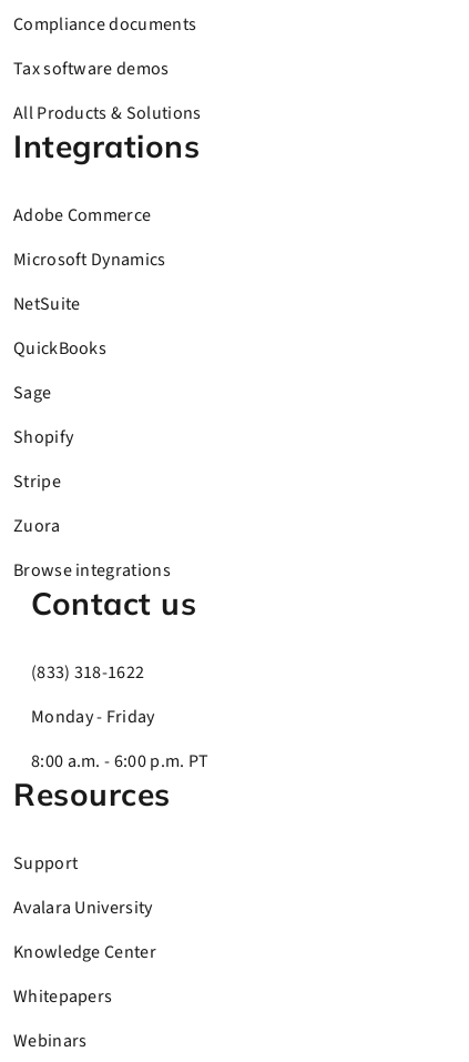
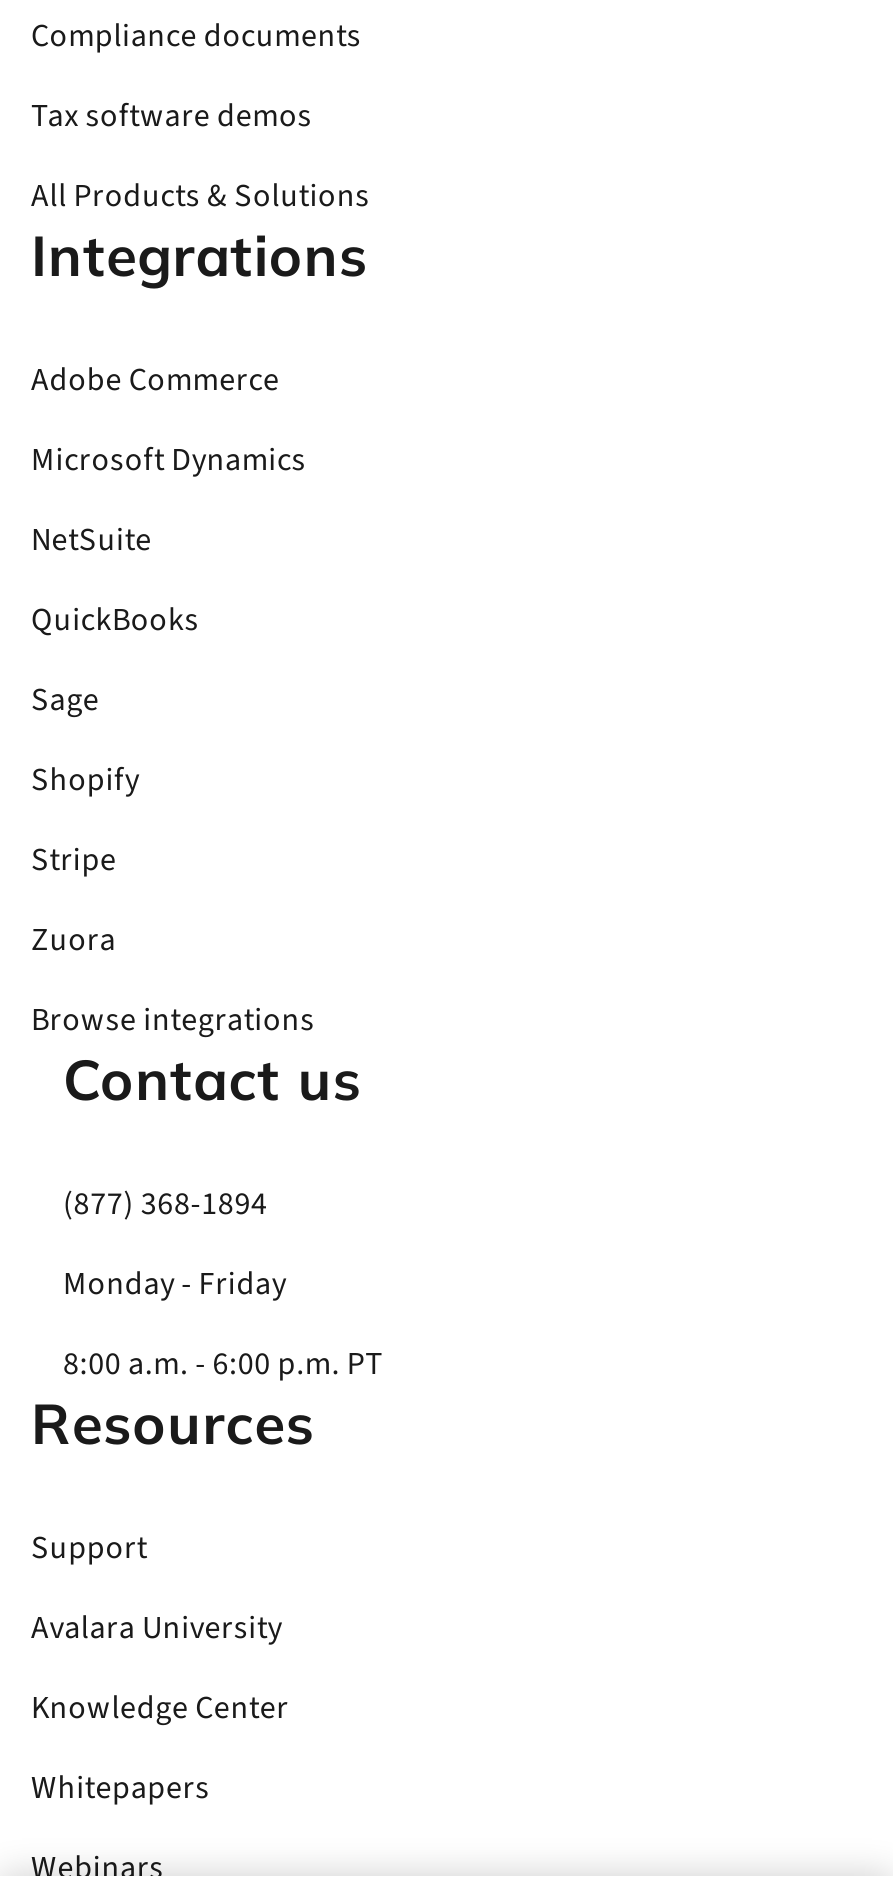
- (833) 318-1622
+ (877) 368-1894
